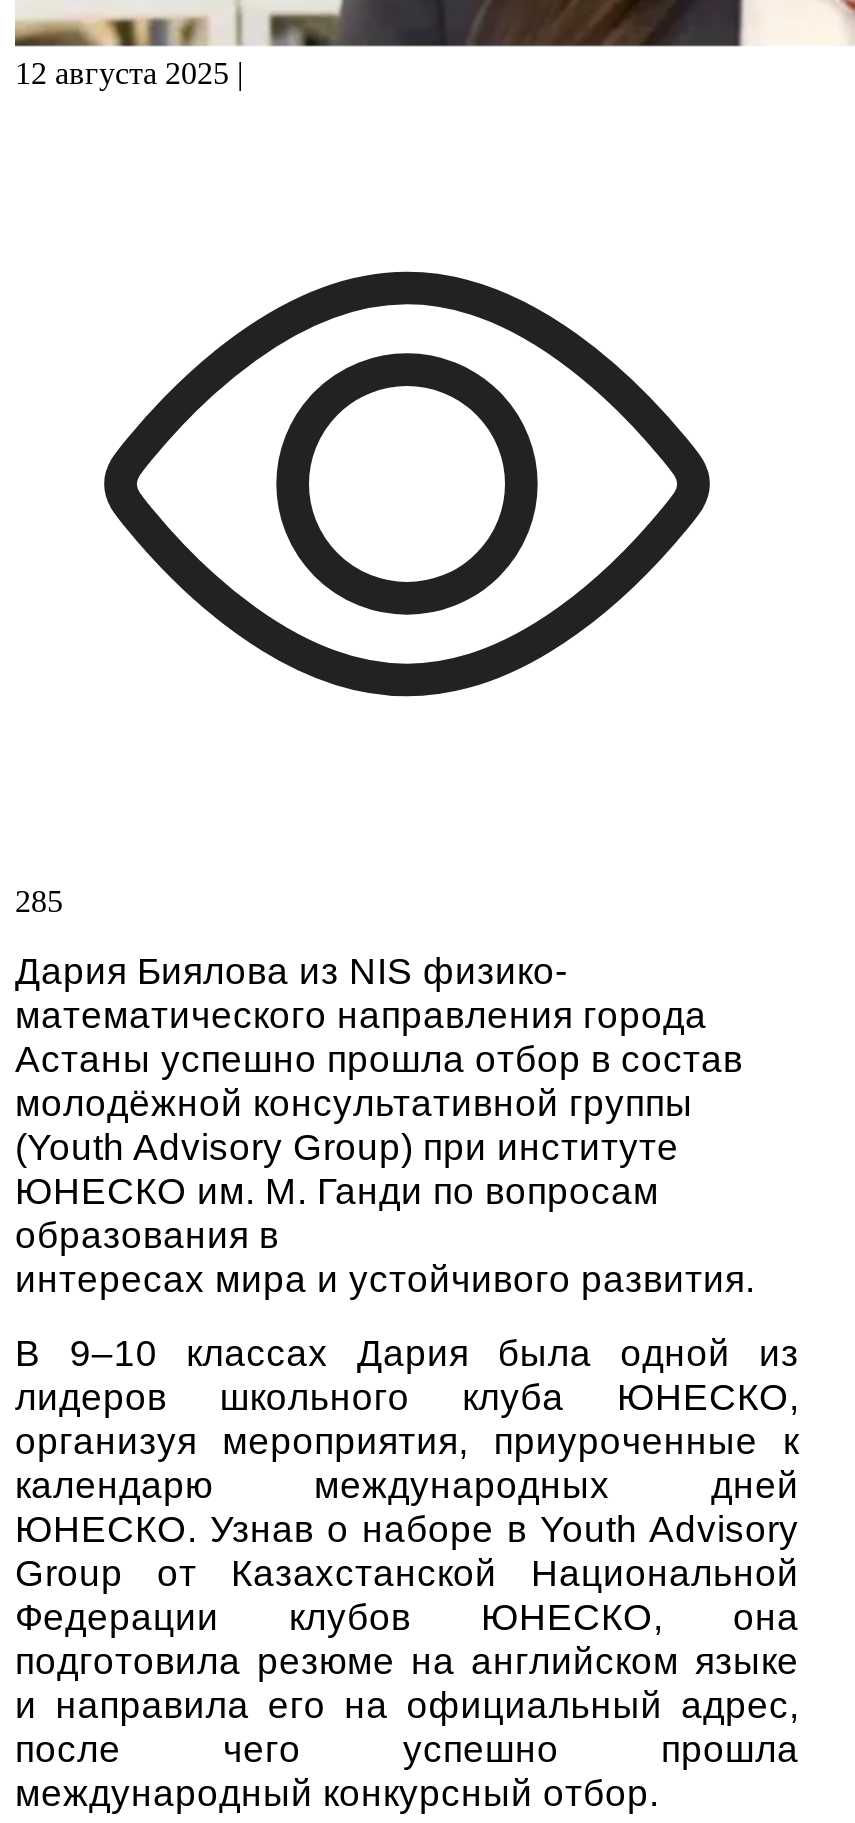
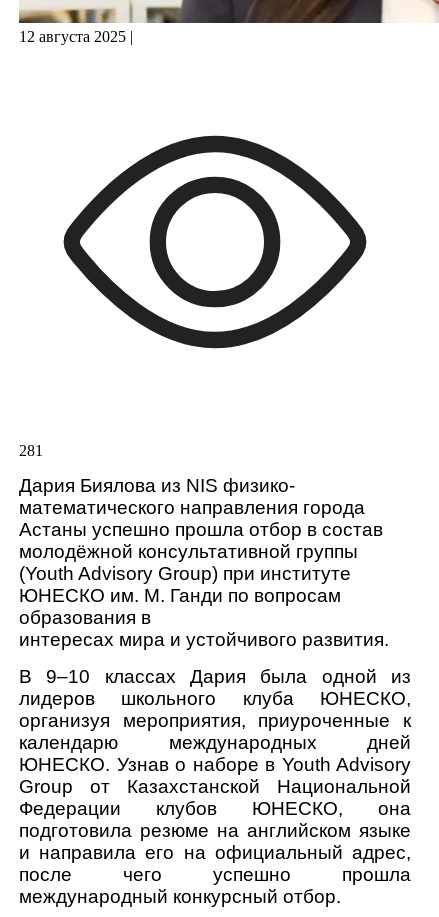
- 285
+ 281
